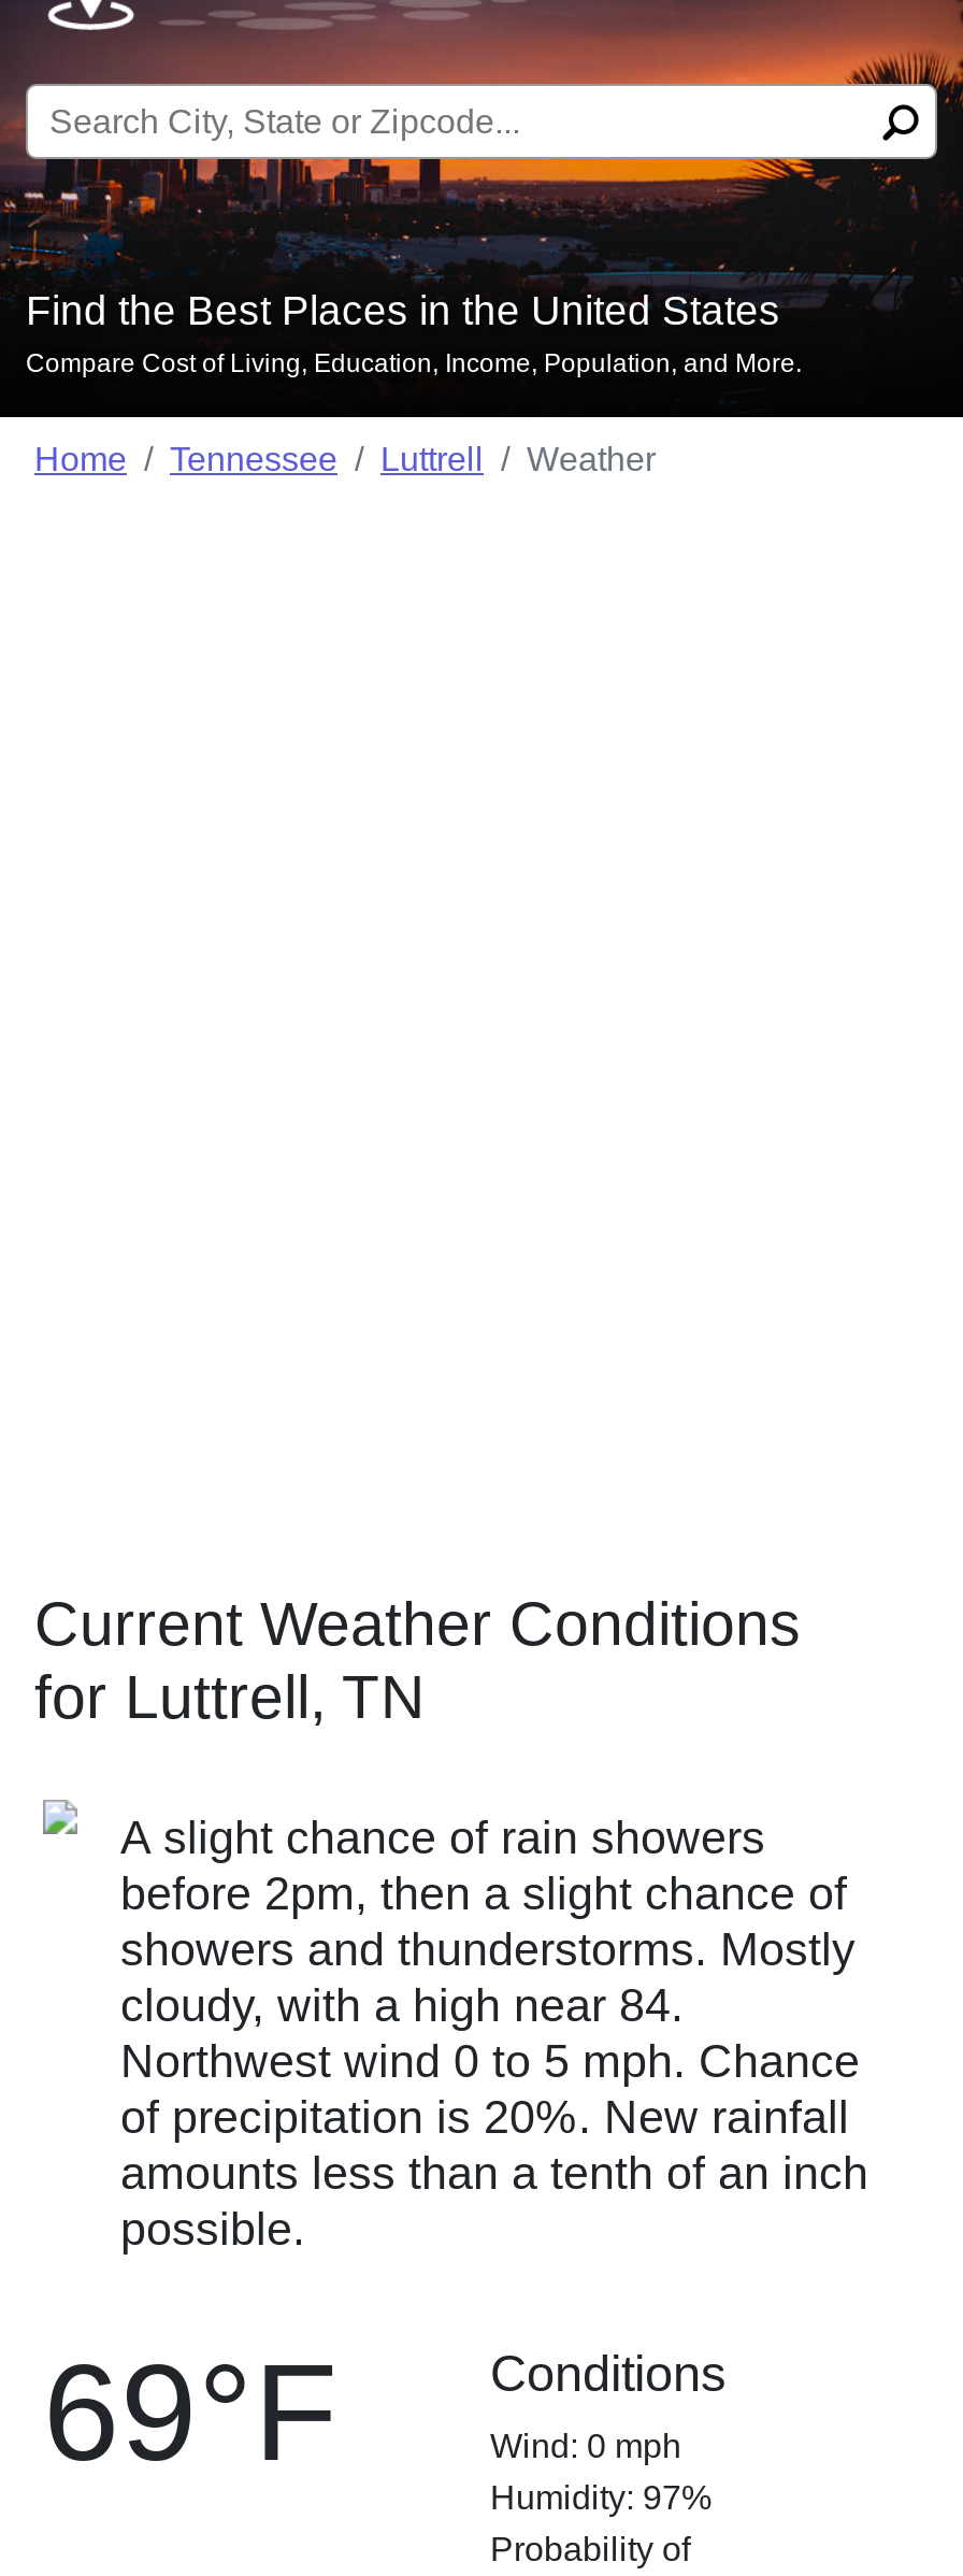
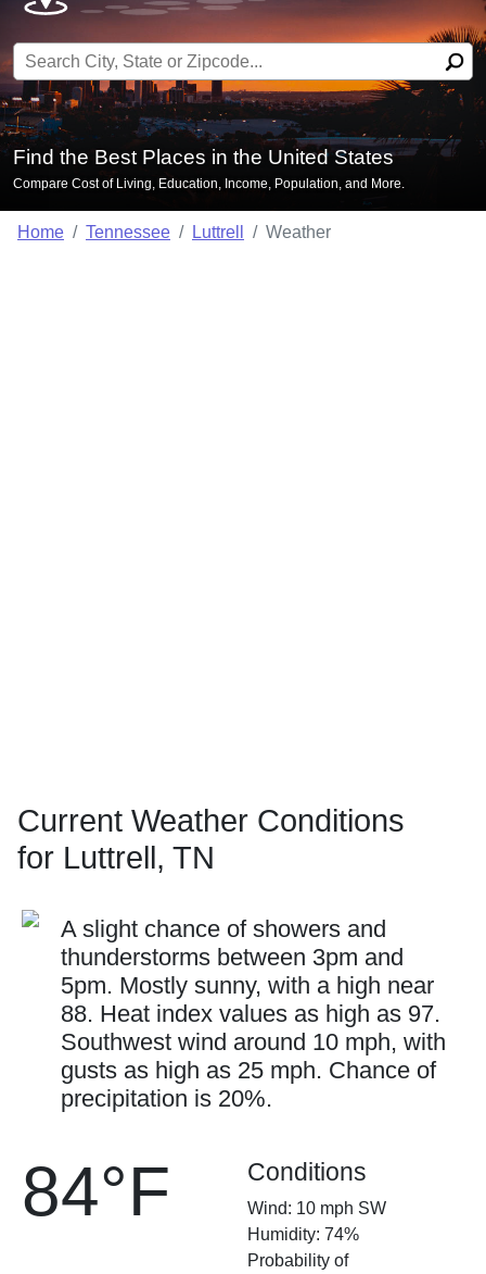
- A slight chance of rain showers
- before 2pm, then a slight chance of
- showers and thunderstorms. Mostly
- cloudy, with a high near 84.
- Northwest wind 0 to 5 mph. Chance
- of precipitation is 20%. New rainfall
- amounts less than a tenth of an inch
- possible.
+ A slight chance of showers and
+ thunderstorms between 3pm and
+ 5pm. Mostly sunny, with a high near
+ 88. Heat index values as high as 97.
+ Southwest wind around 10 mph, with
+ gusts as high as 25 mph. Chance of
+ precipitation is 20%.

- 69°F
+ 84°F

- Wind: 0 mph
- Humidity: 97%
+ Wind: 10 mph SW
+ Humidity: 74%
